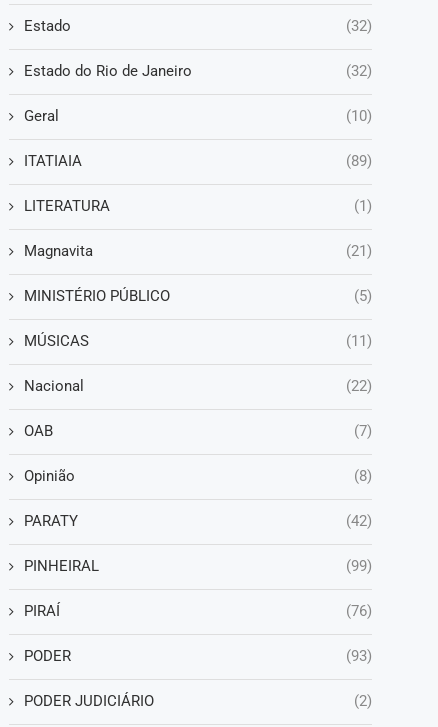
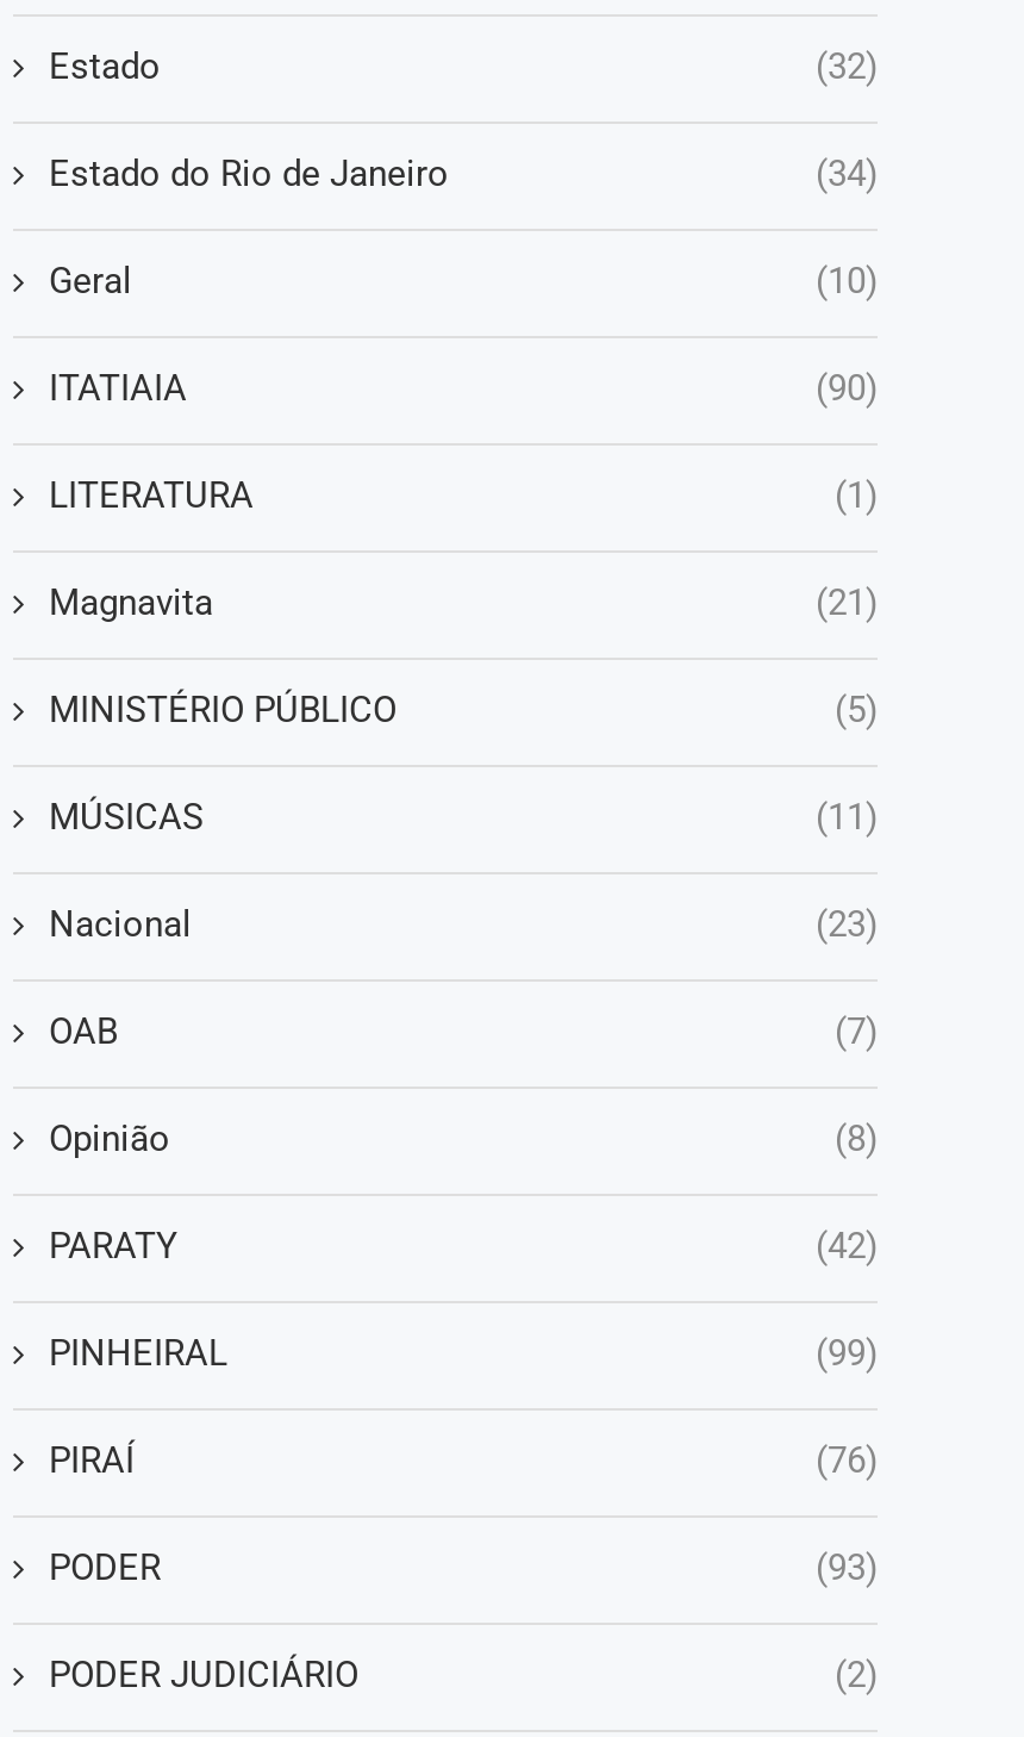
- (32)
+ (34)

- (89)
+ (90)

- (22)
+ (23)
